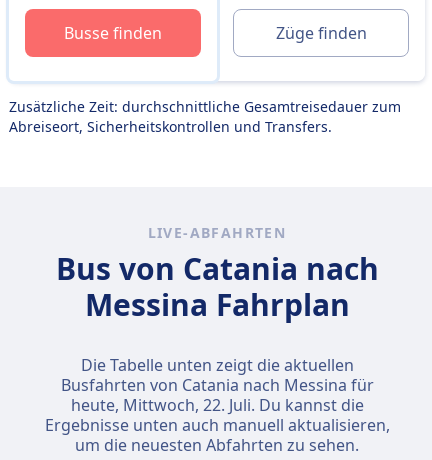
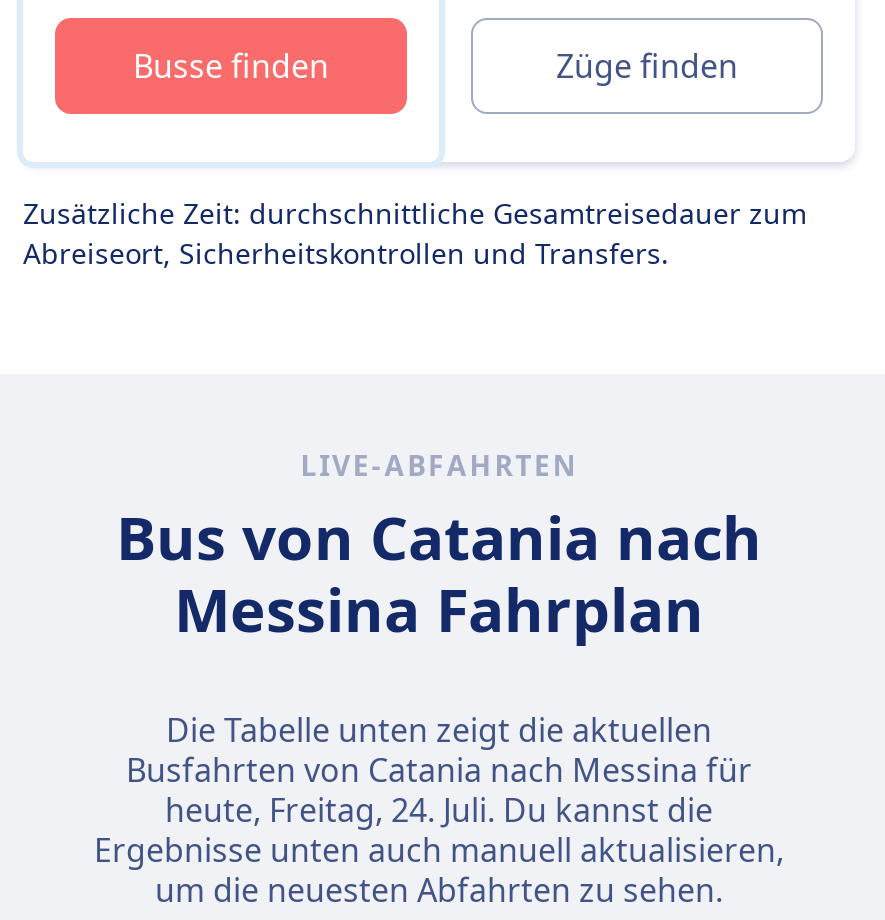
- heute, Mittwoch, 22. Juli. Du kannst die
+ heute, Freitag, 24. Juli. Du kannst die
